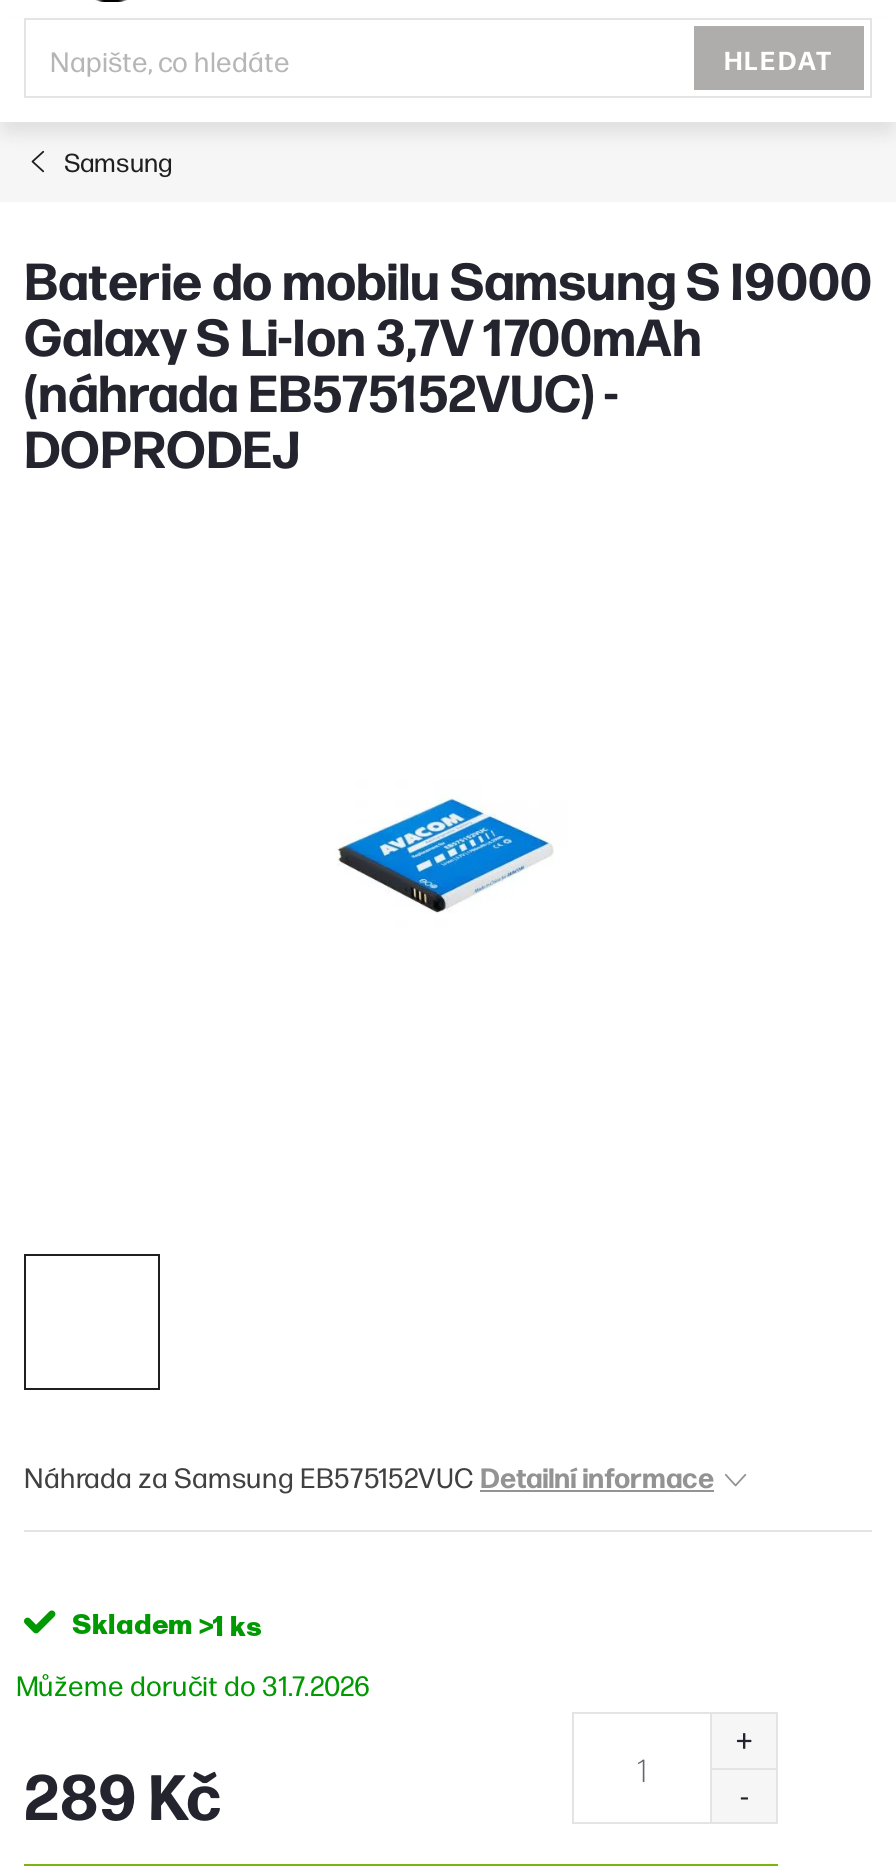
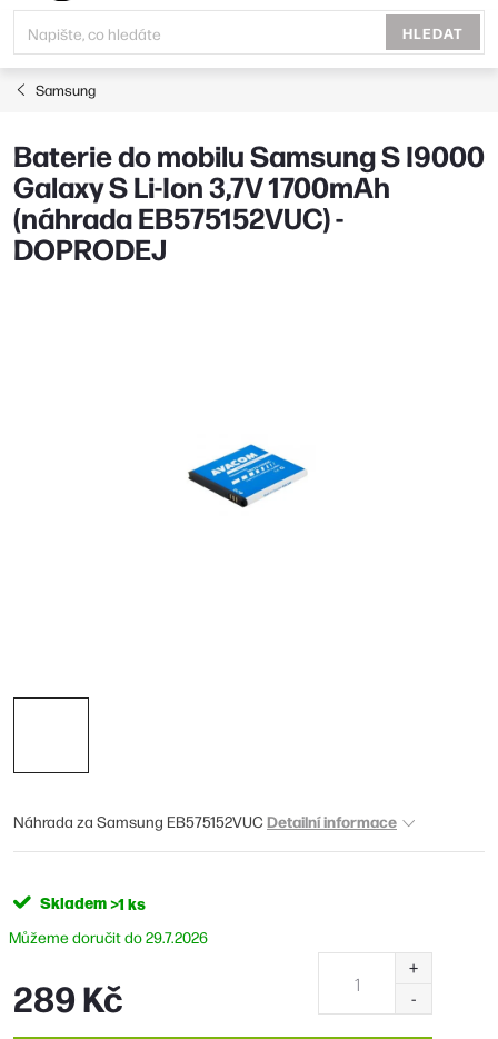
- 31.7.2026
+ 29.7.2026
